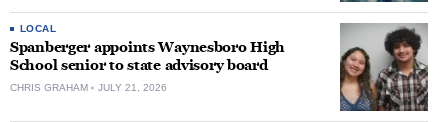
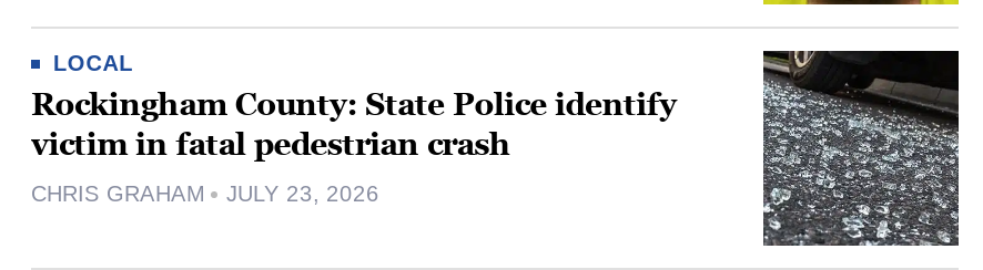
- [image]
+ [image]

- Spanberger appoints Waynesboro High
- School senior to state advisory board
+ Rockingham County: State Police identify
+ victim in fatal pedestrian crash

- CHRIS GRAHAM JULY 21, 2026
+ CHRIS GRAHAM JULY 23, 2026
